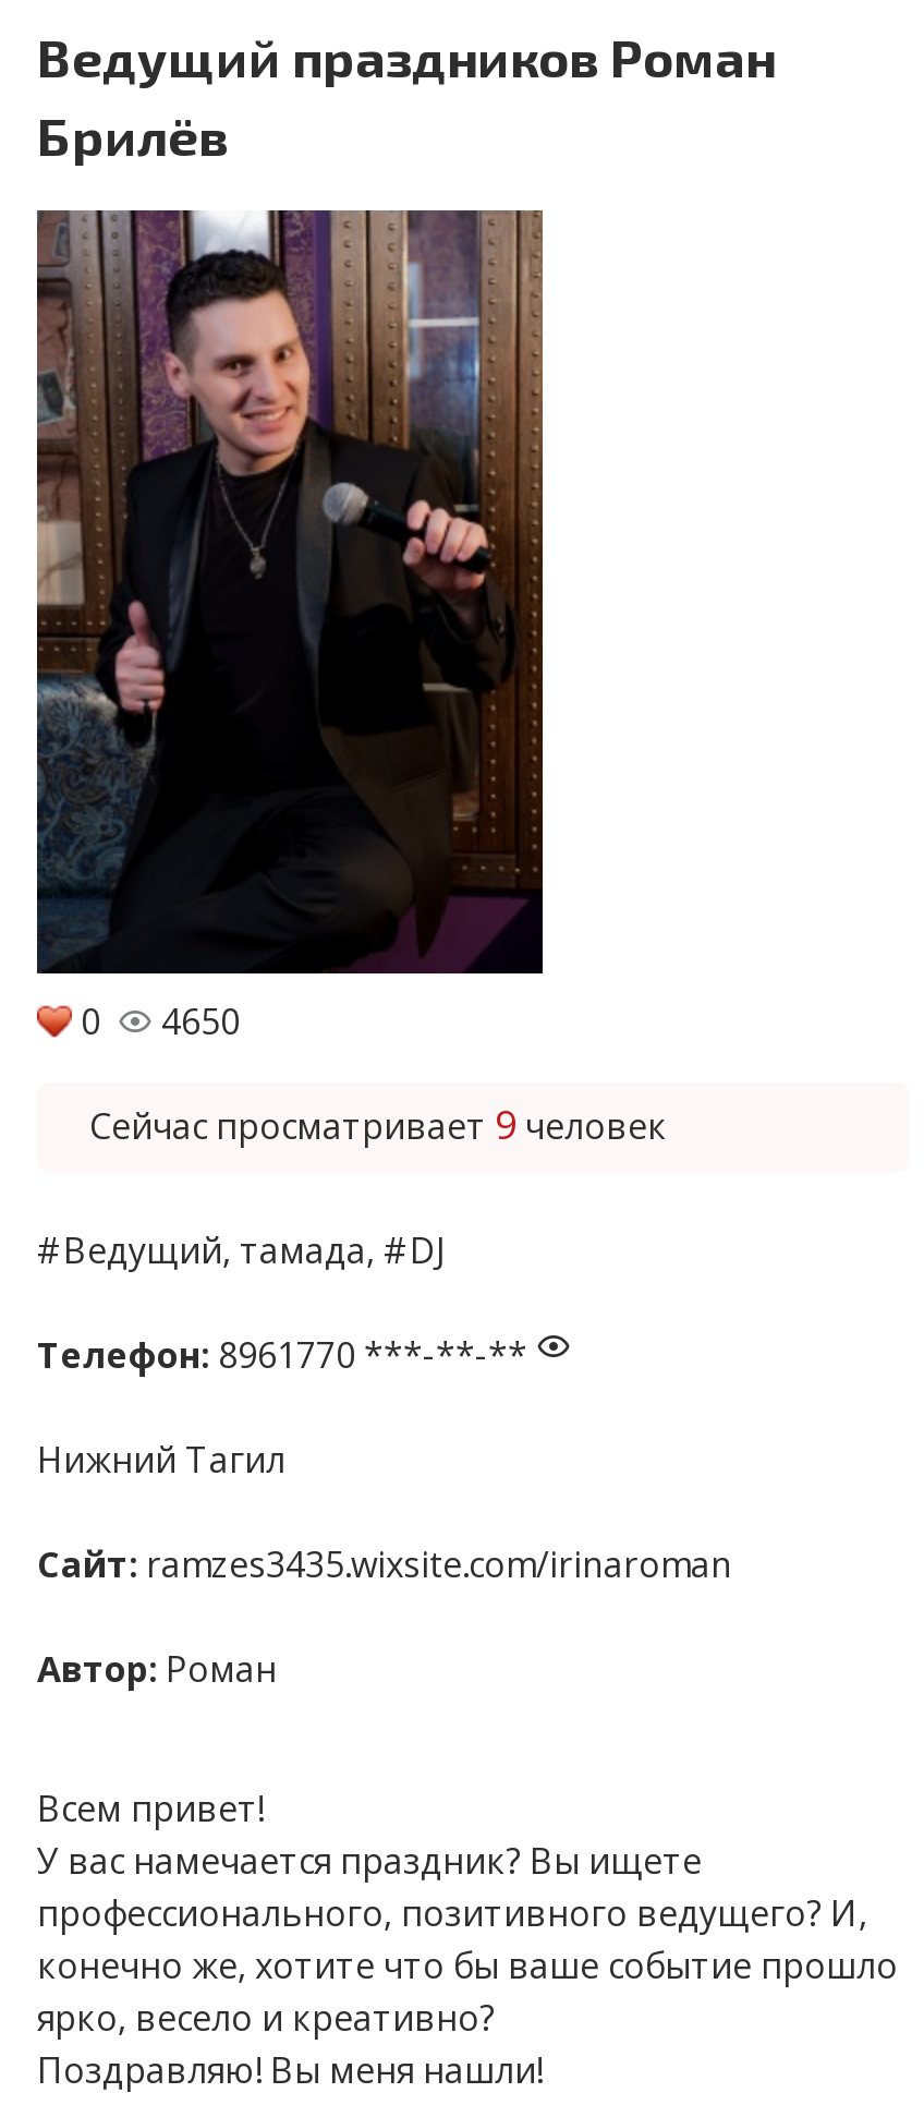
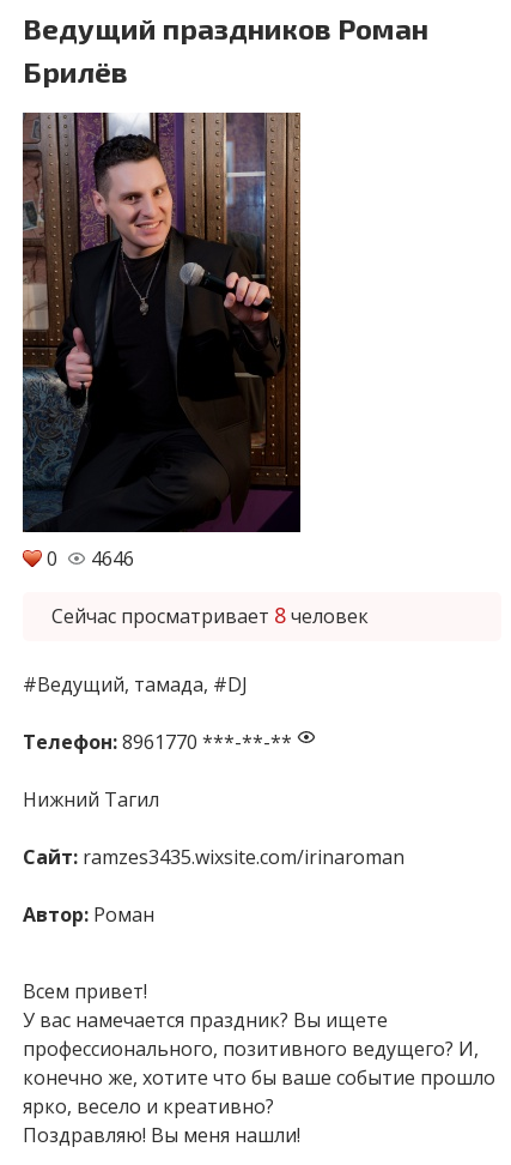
- 0 4650
+ 0 4646

- Сейчас просматривает 9 человек
+ Сейчас просматривает 8 человек
